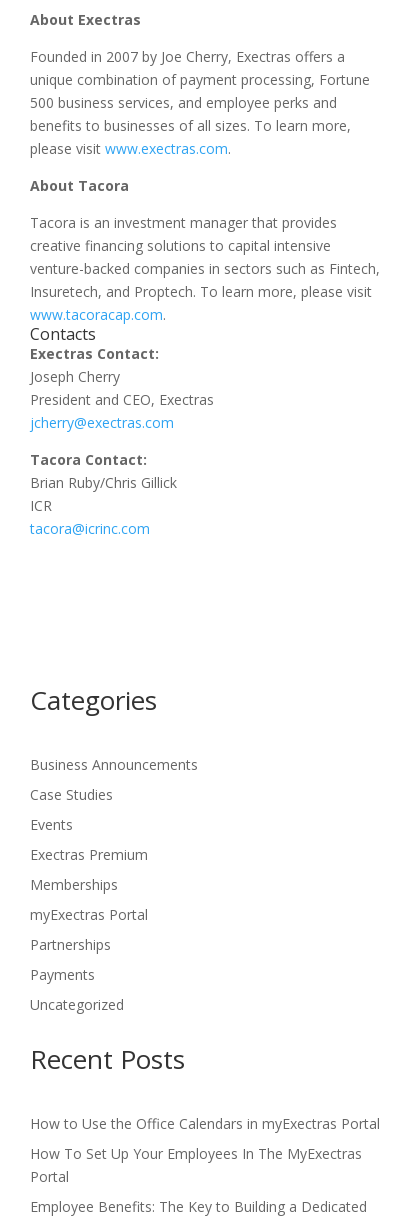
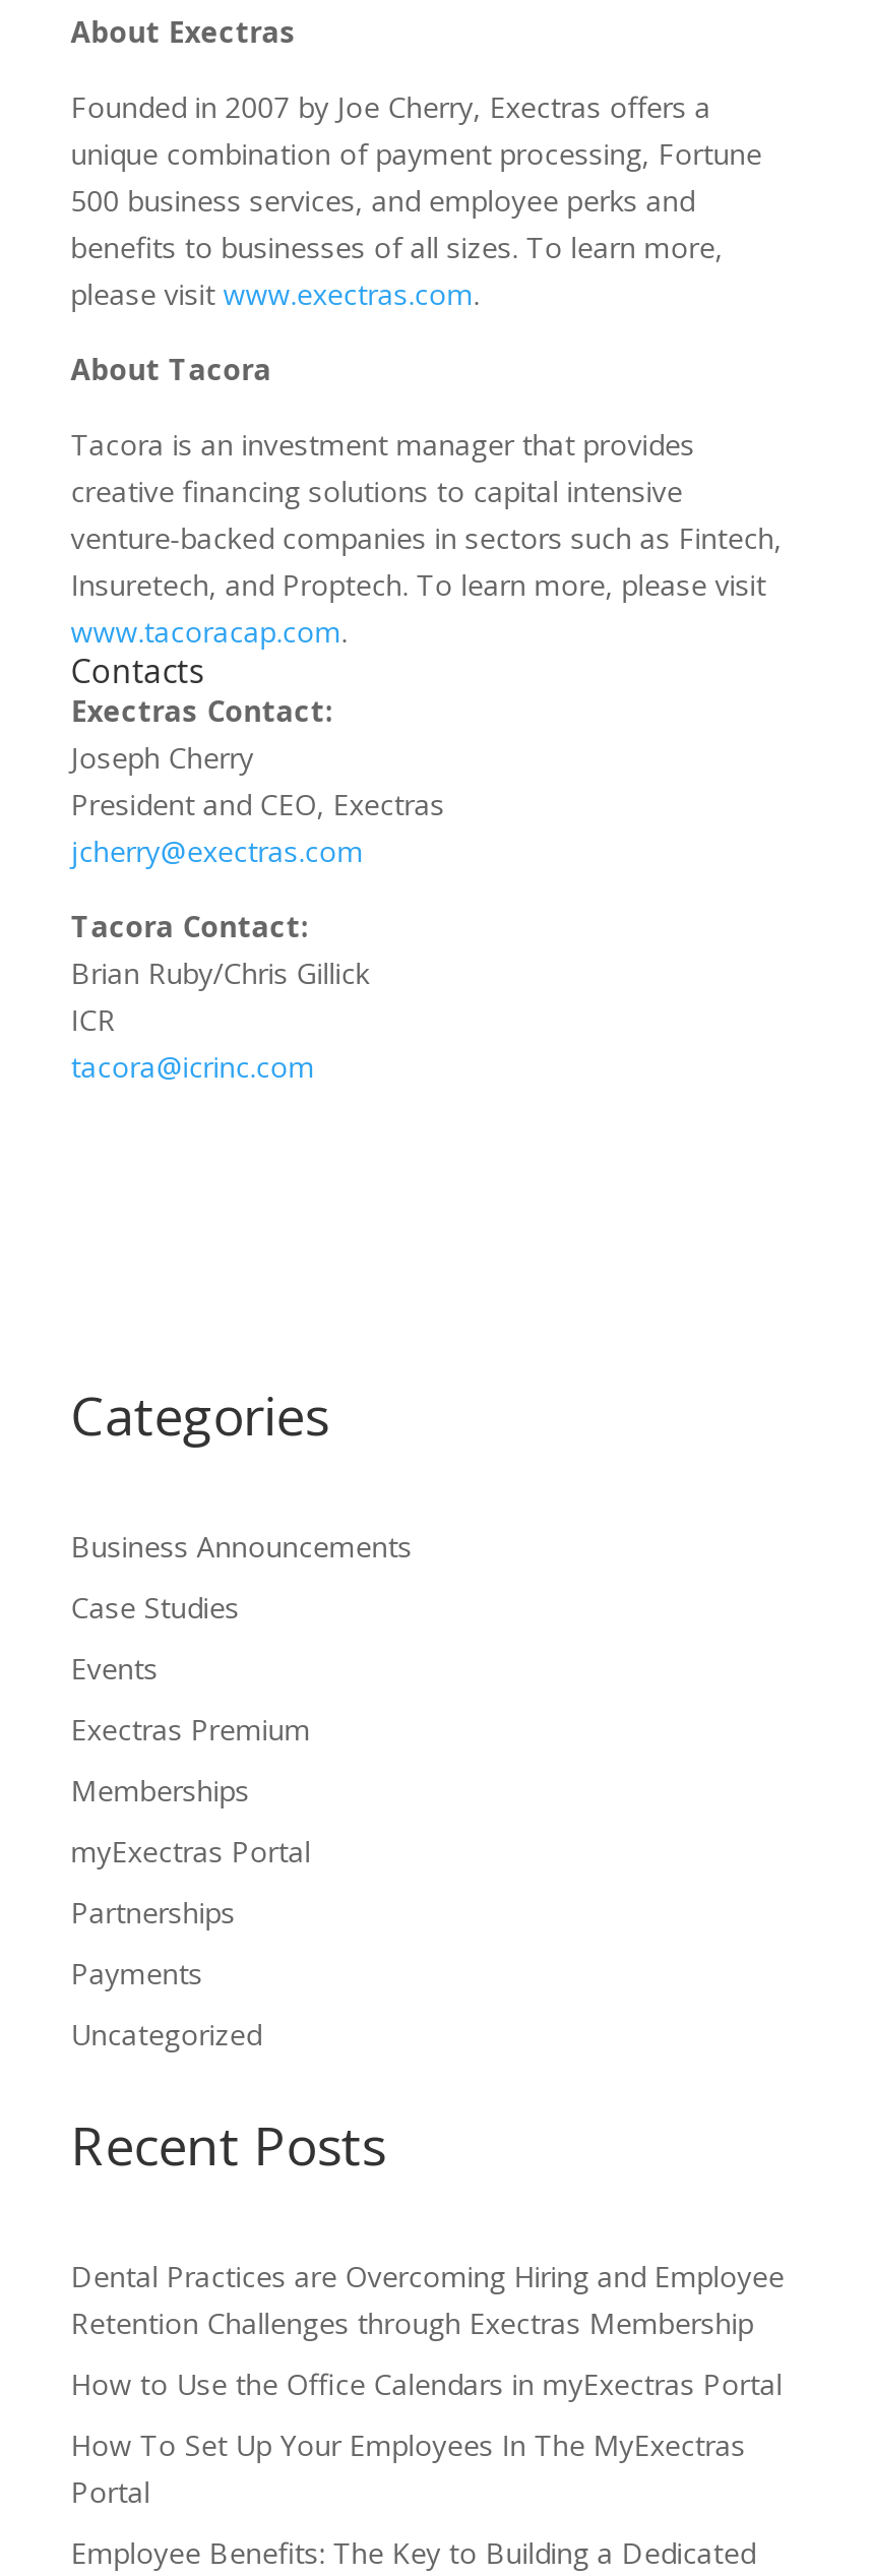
+ Dental Practices are Overcoming Hiring and Employee
+ Retention Challenges through Exectras Membership
